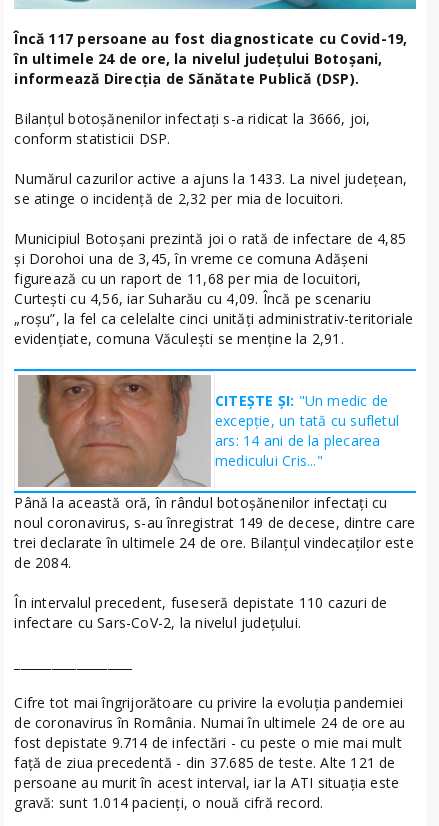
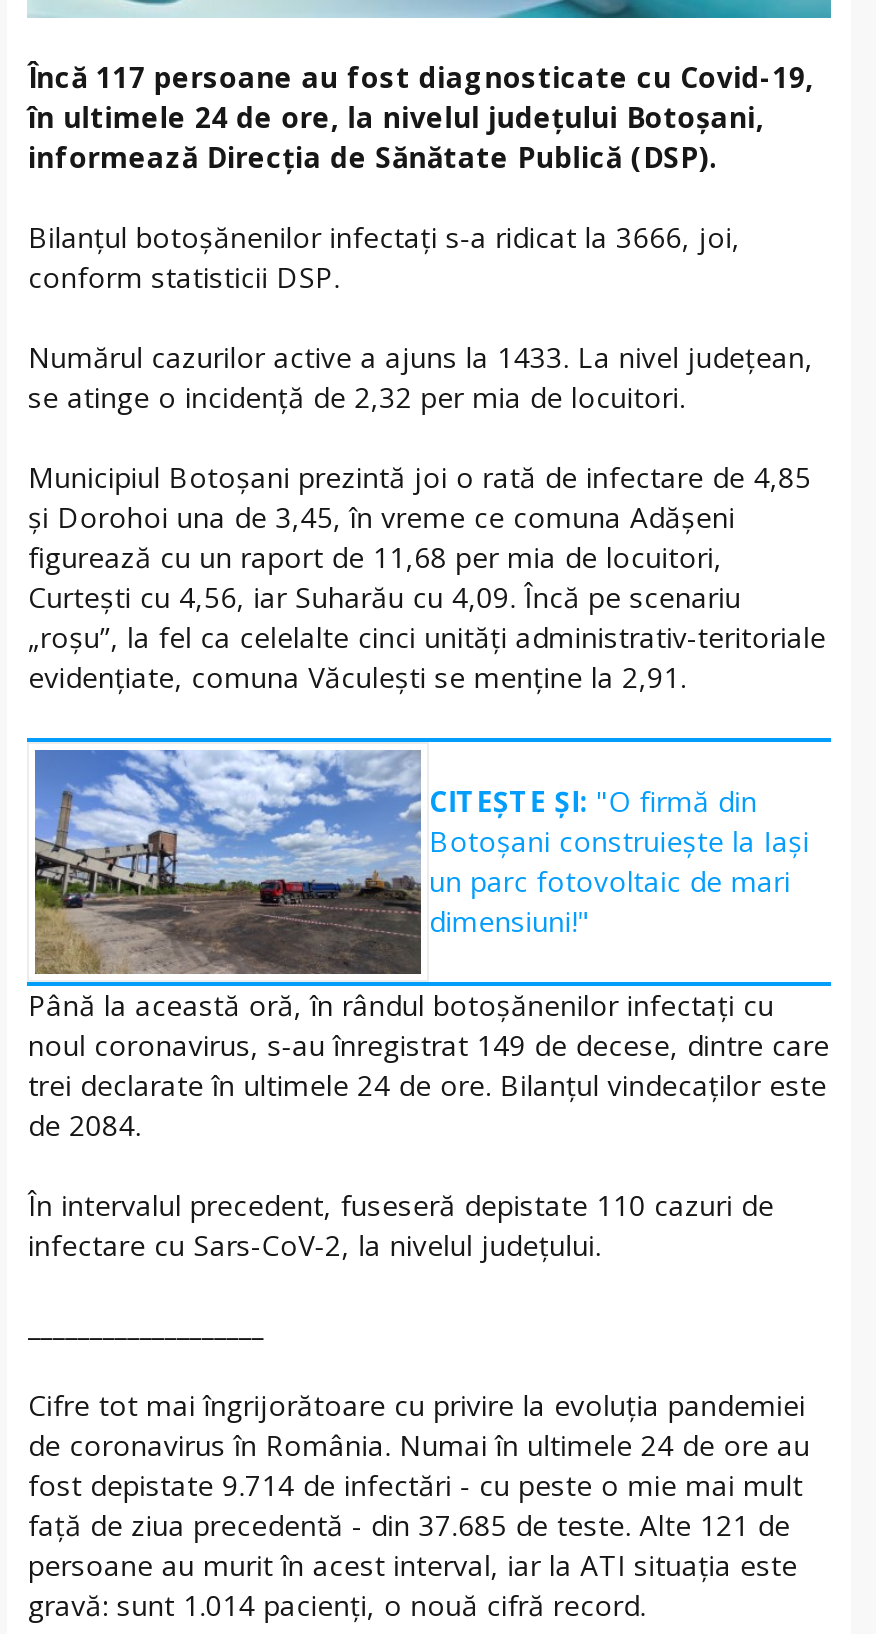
- [image]
- CITEȘTE ȘI: "Un medic de
- excepție, un tată cu sufletul
- ars: 14 ani de la plecarea
- medicului Cris..."
+ [image]
+ CITEȘTE ȘI: "O firmă din
+ Botoșani construiește la Iași
+ un parc fotovoltaic de mari
+ dimensiuni!"
